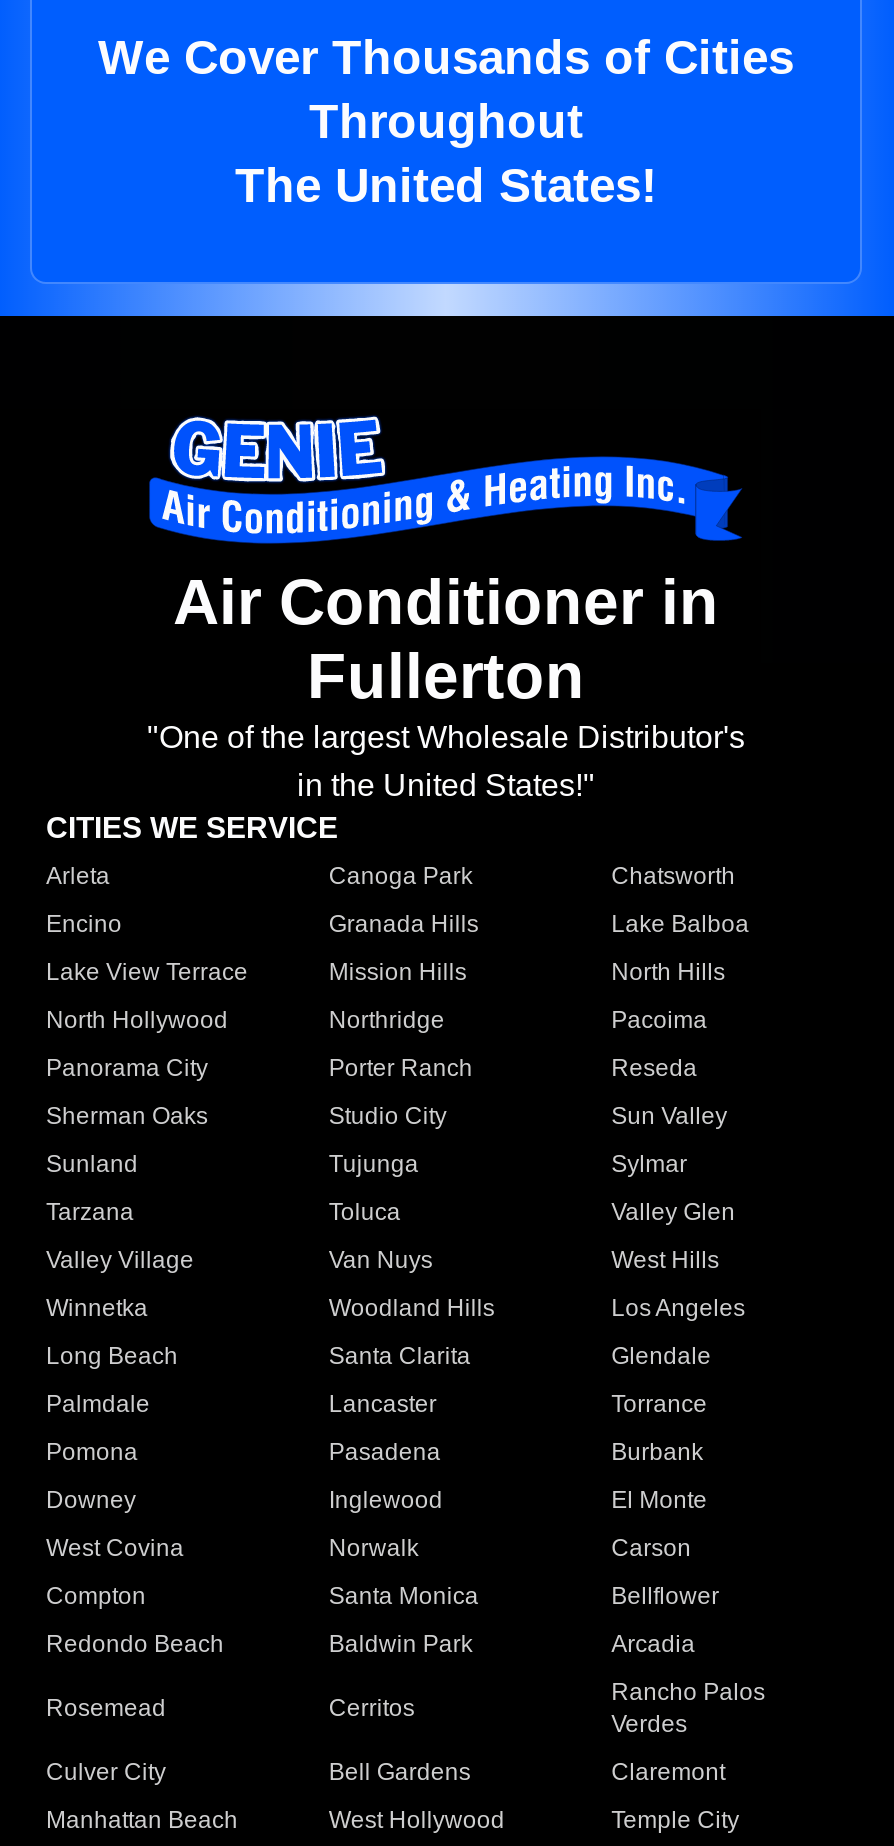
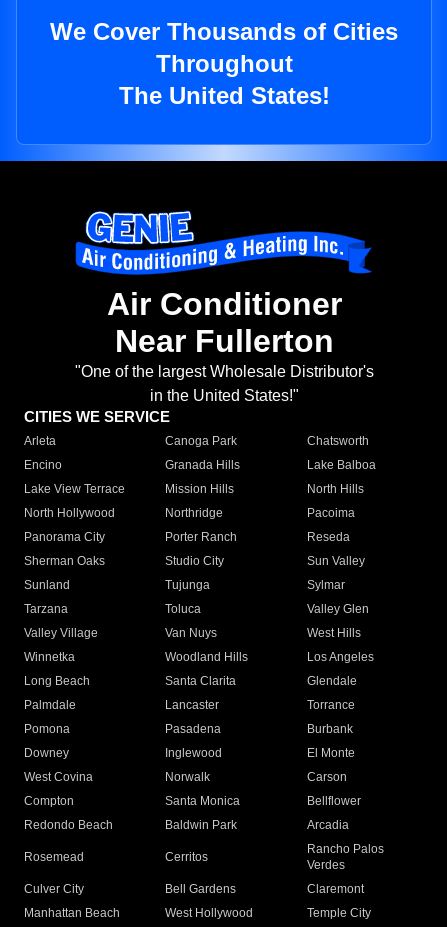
- Air Conditioner in
- Fullerton
+ Air Conditioner
+ Near Fullerton
